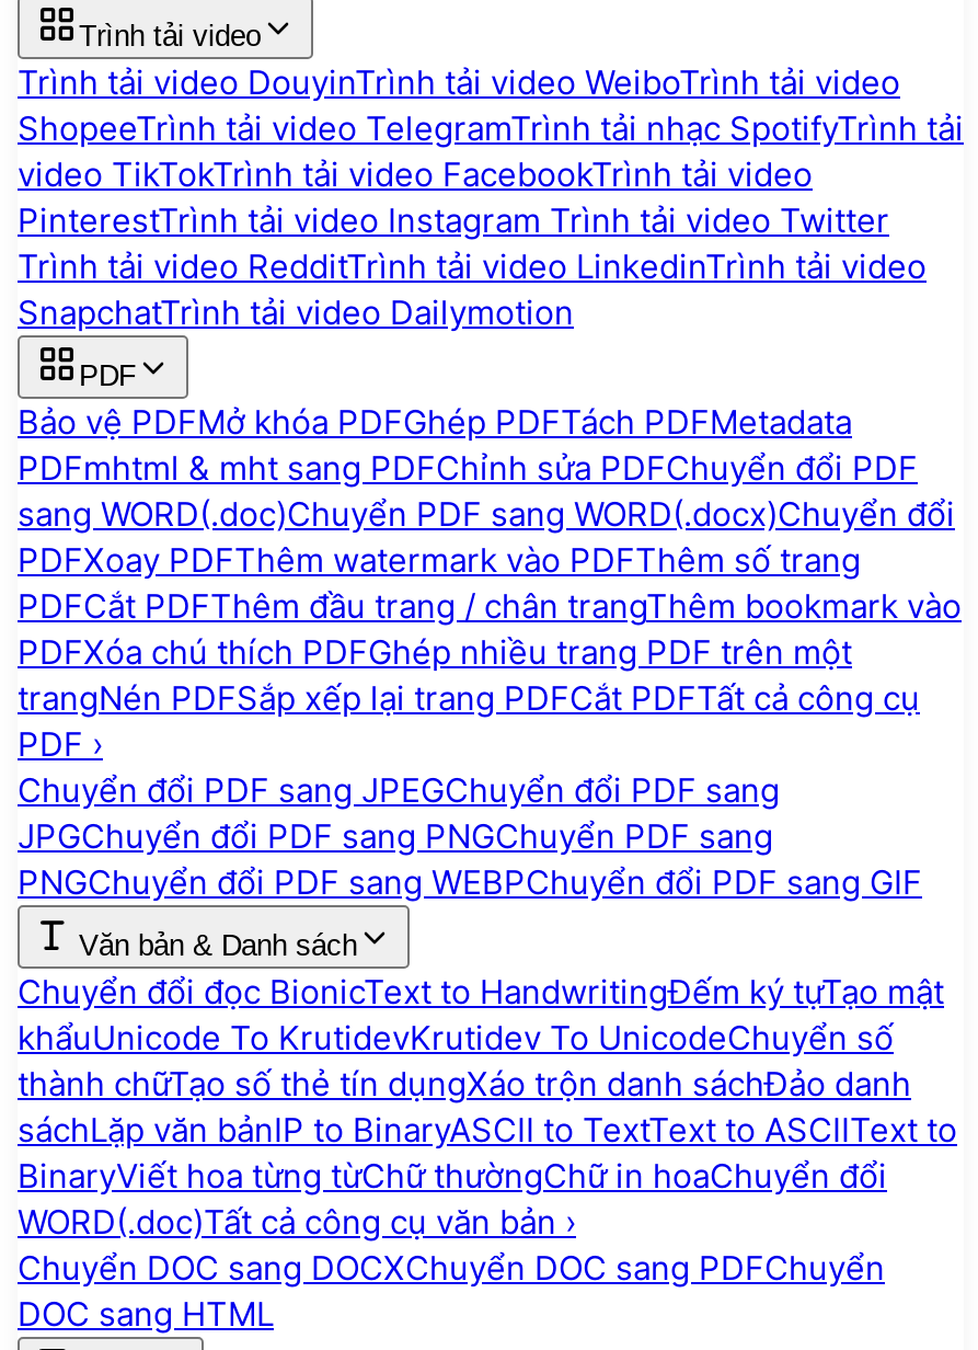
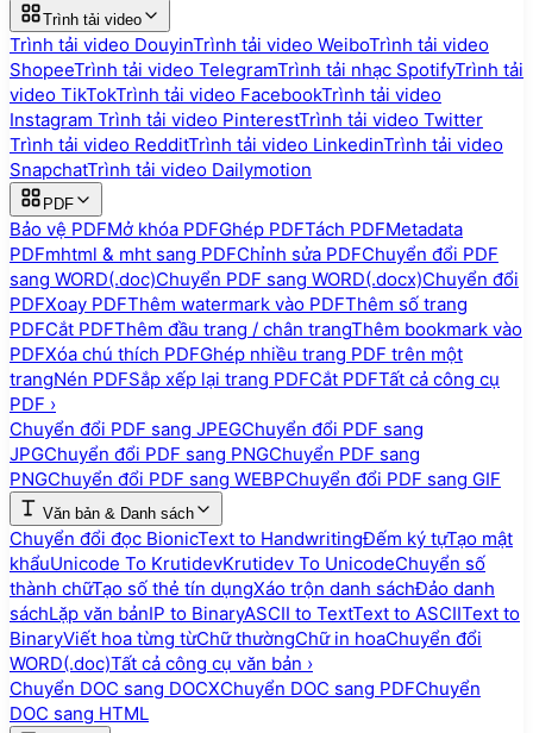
- PinterestTrình tải video Instagram Trình tải video Twitter
+ InstagramTrình tải video Pinterest Trình tải video Twitter
